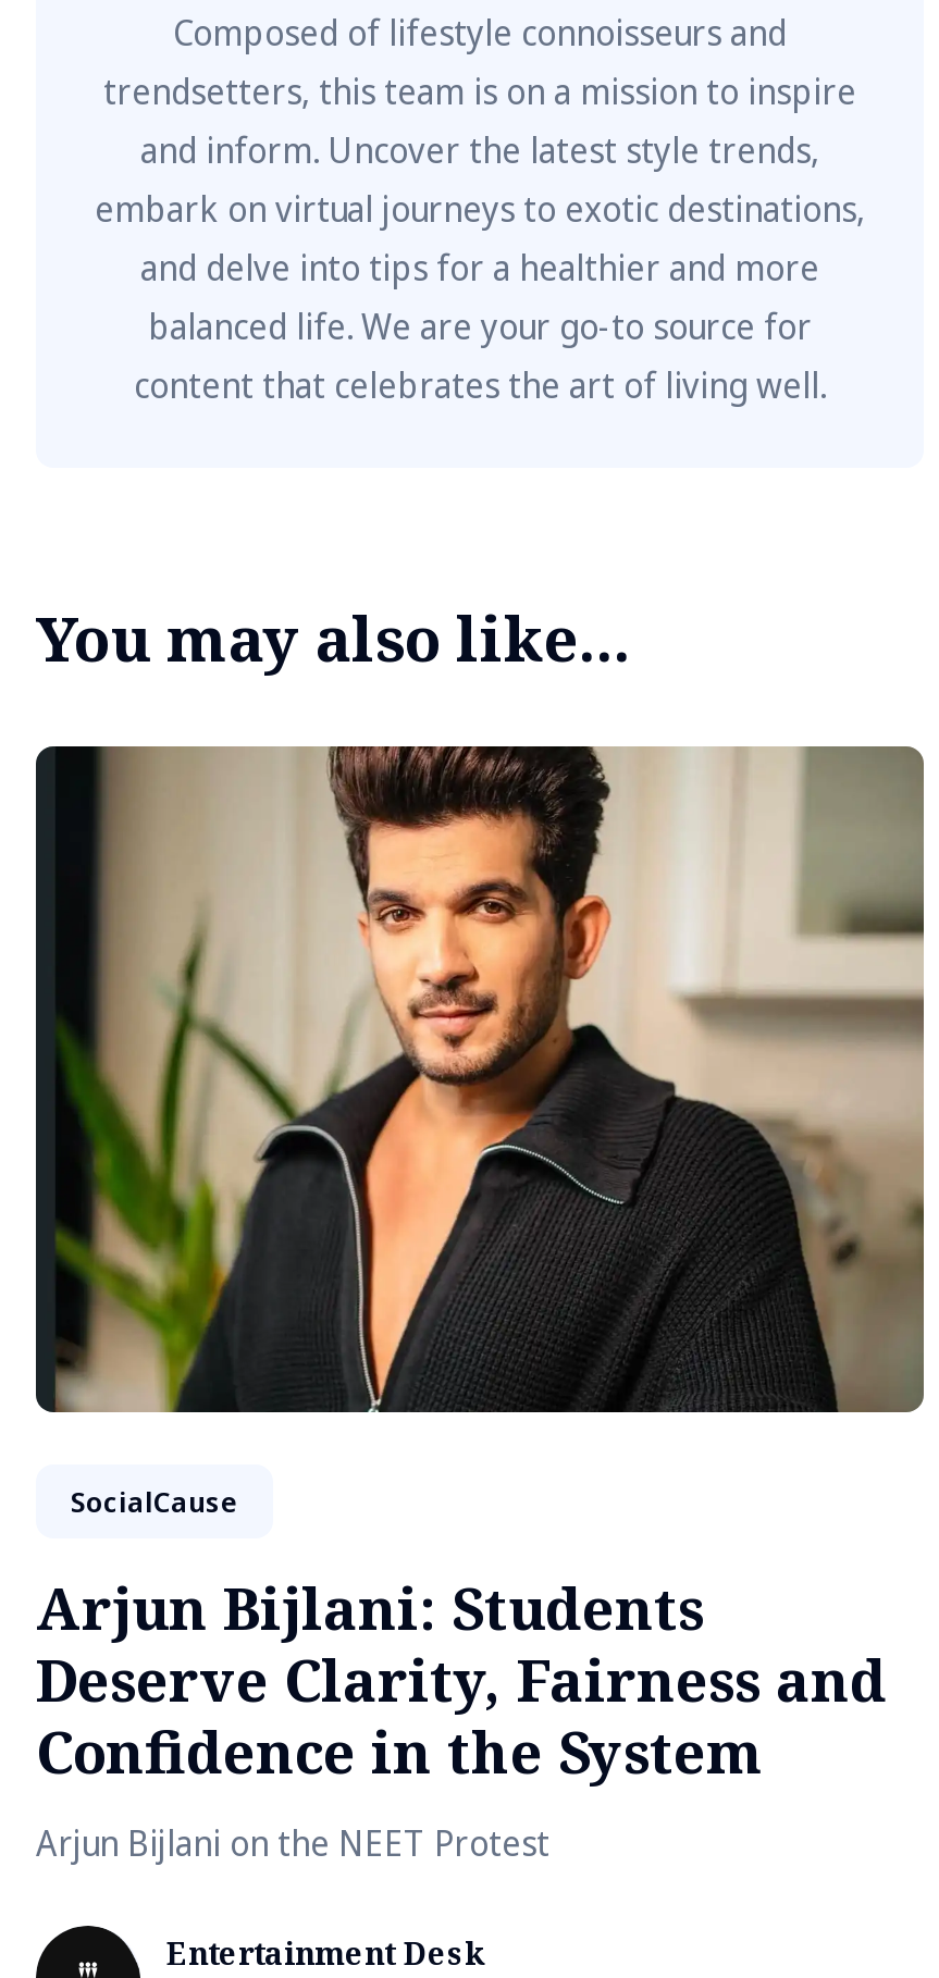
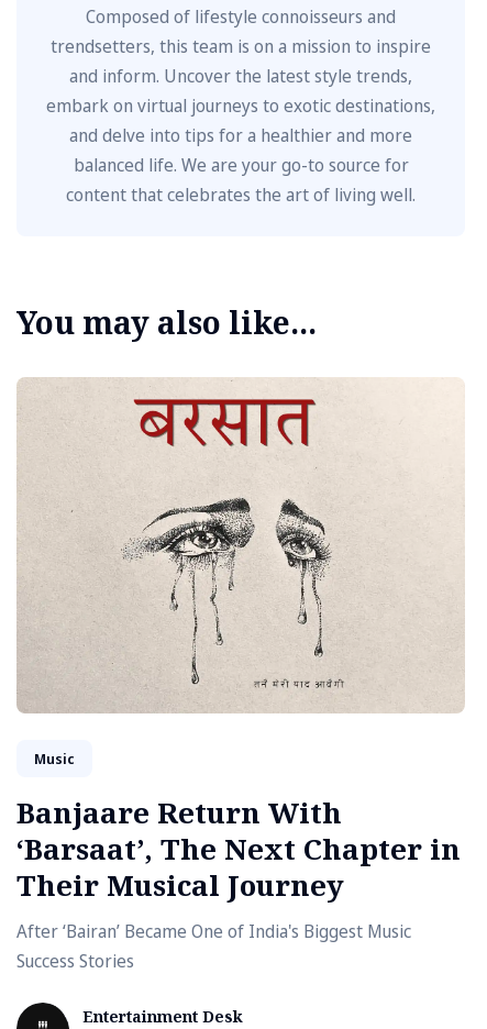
- [image]
- SocialCause
+ [image]
+ Music

- Arjun Bijlani: Students
- Deserve Clarity, Fairness and
- Confidence in the System
- Arjun Bijlani on the NEET Protest
+ Banjaare Return With
+ ‘Barsaat’, The Next Chapter in
+ Their Musical Journey
+ After ‘Bairan’ Became One of India's Biggest Music
+ Success Stories
